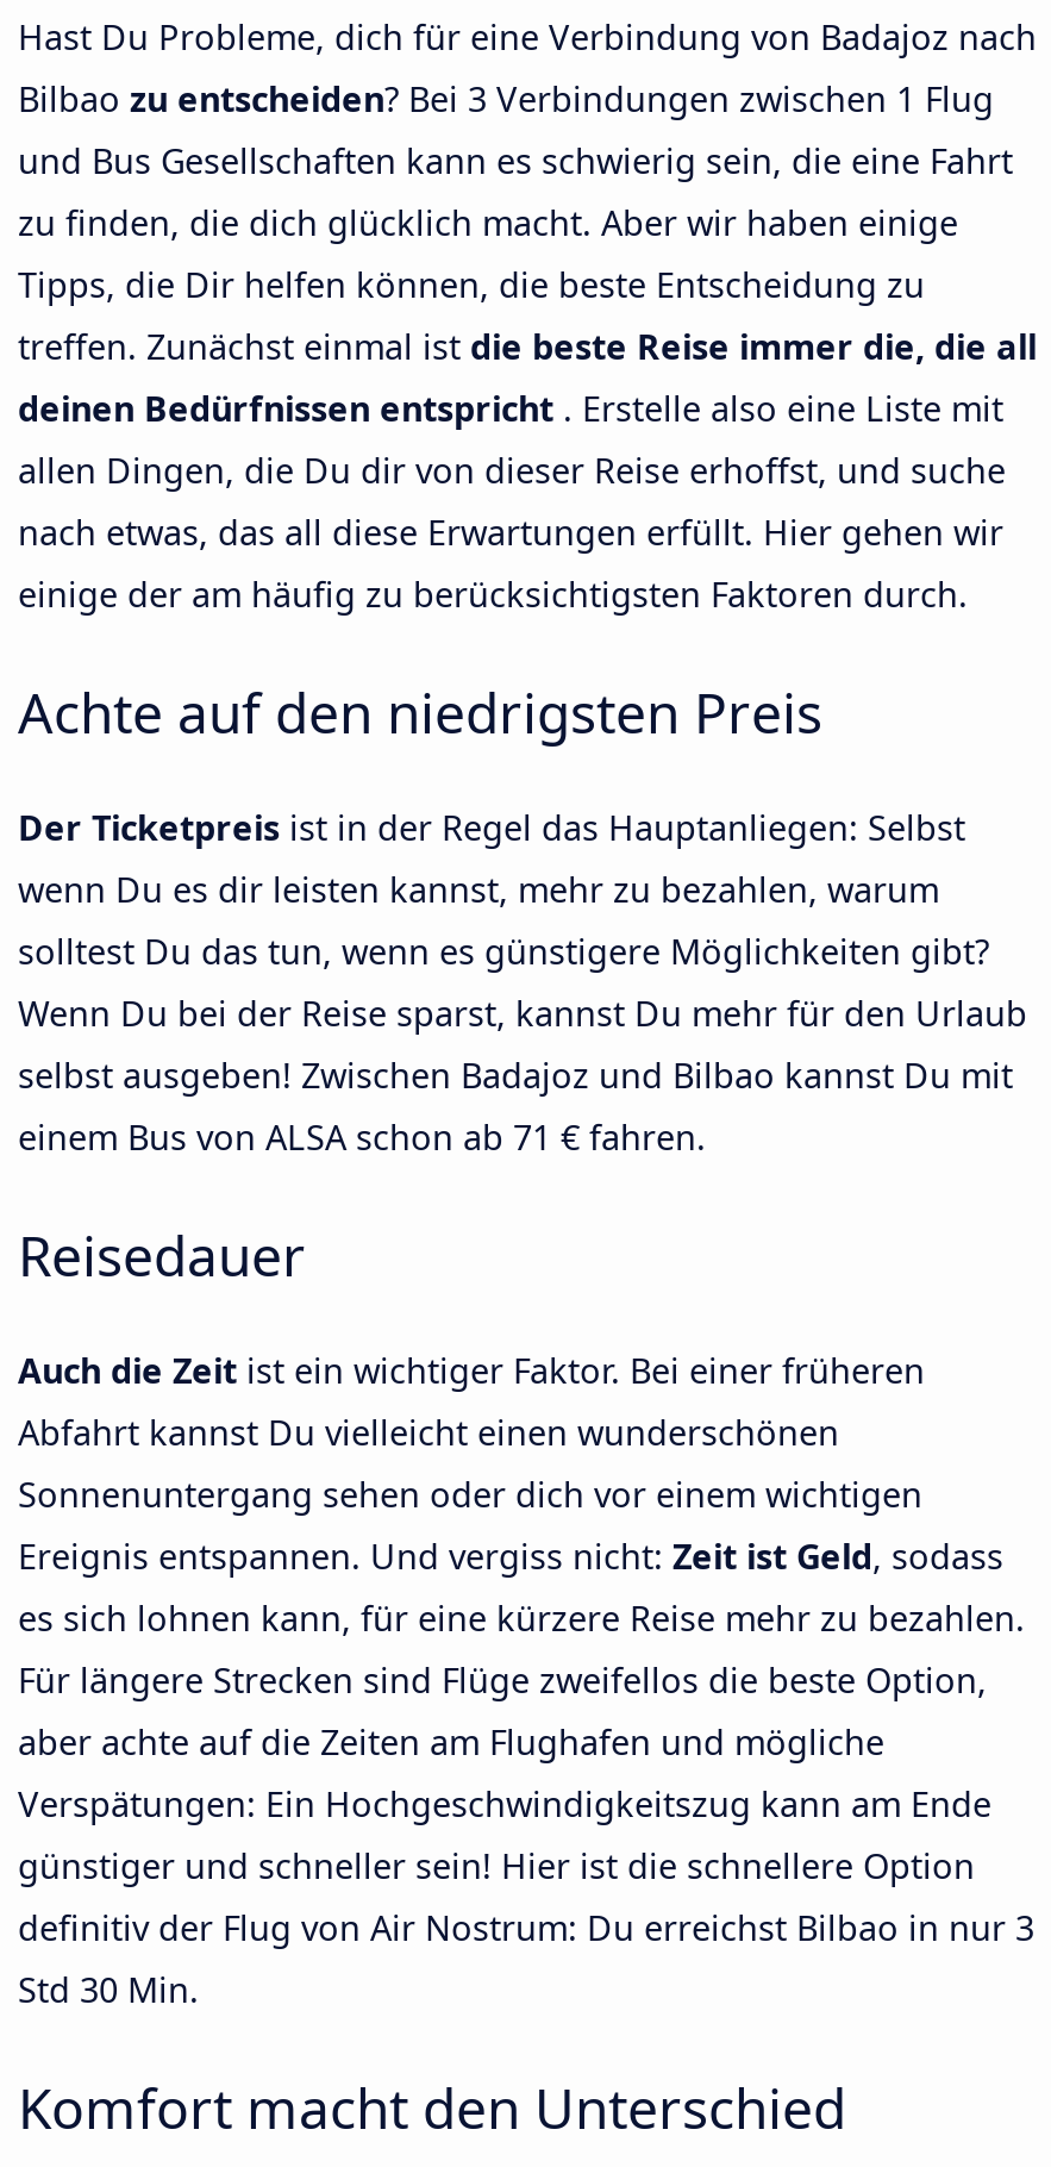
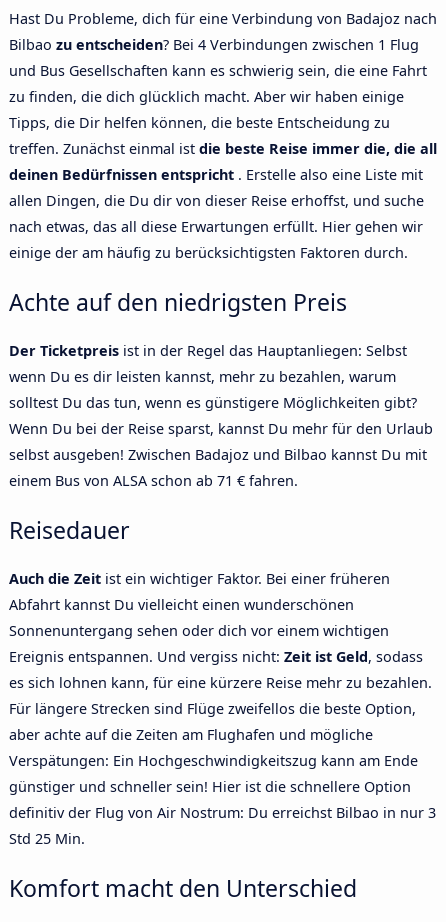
- Bilbao zu entscheiden? Bei 3 Verbindungen zwischen 1 Flug
+ Bilbao zu entscheiden? Bei 4 Verbindungen zwischen 1 Flug

- Std 30 Min.
+ Std 25 Min.
